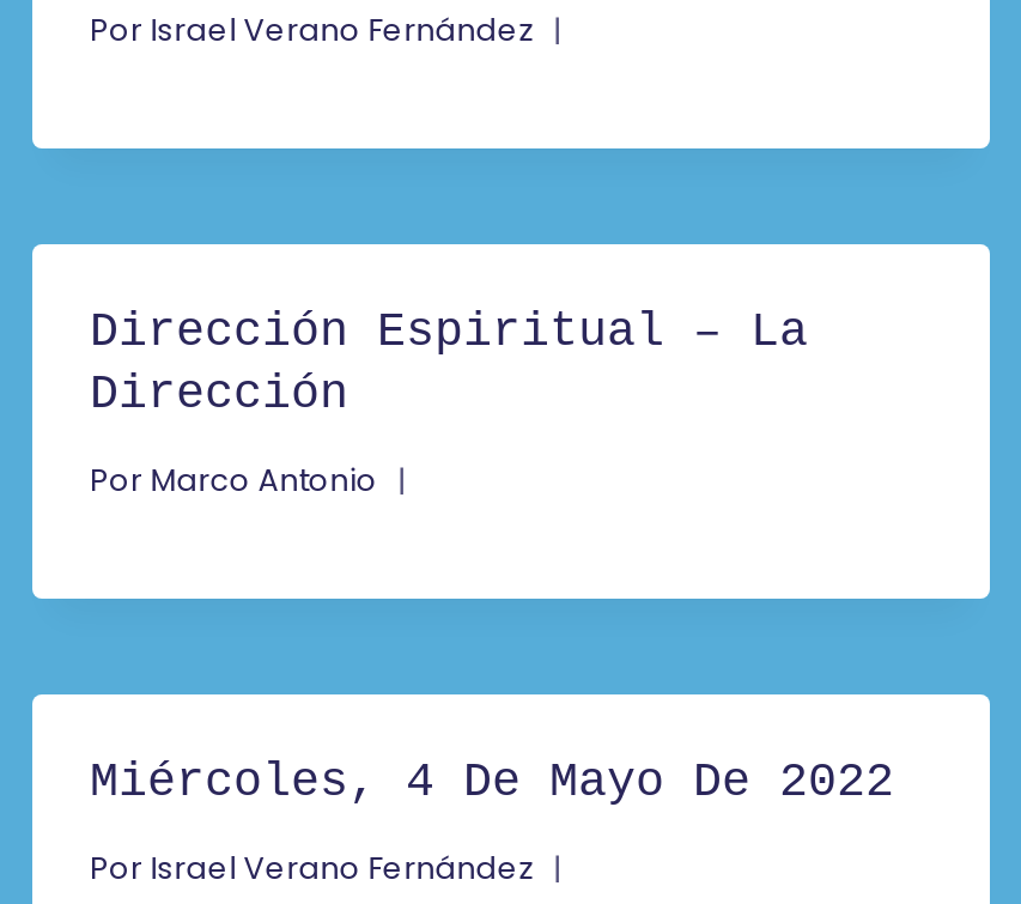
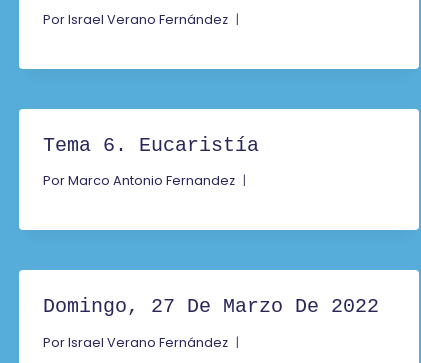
- Dirección Espiritual – La
- Dirección
+ Tema 6. Eucaristía

- Por Marco Antonio
+ Por Marco Antonio Fernandez

- Miércoles, 4 De Mayo De 2022
+ Domingo, 27 De Marzo De 2022
